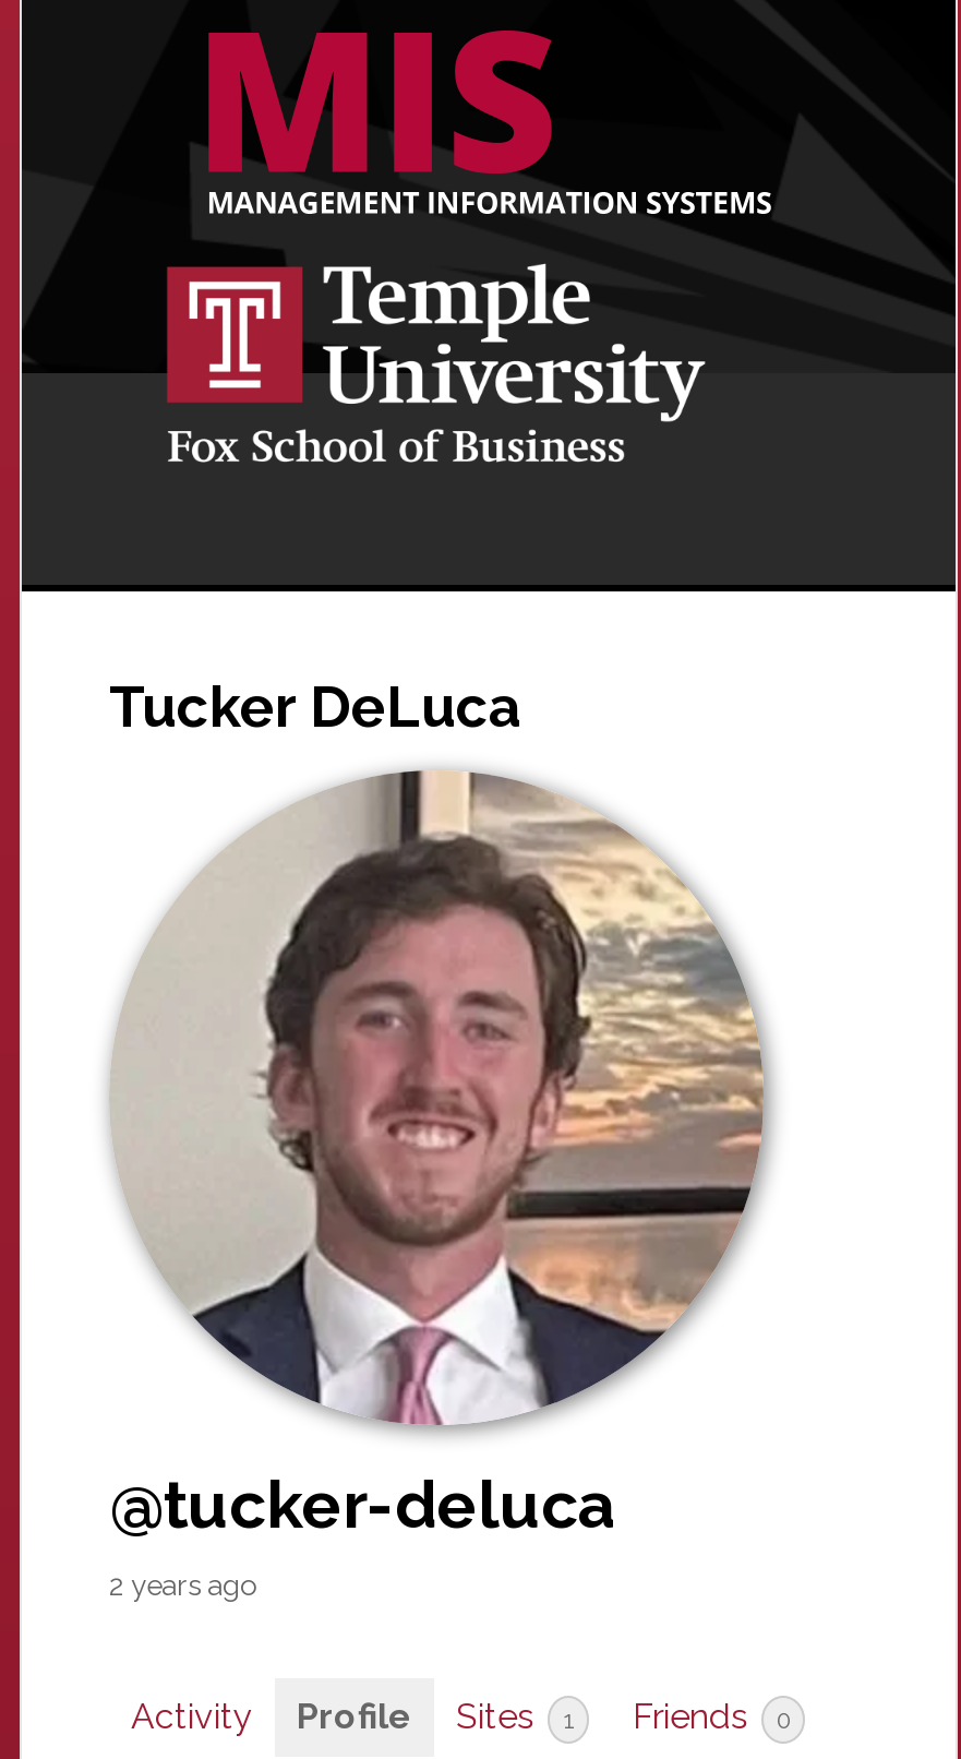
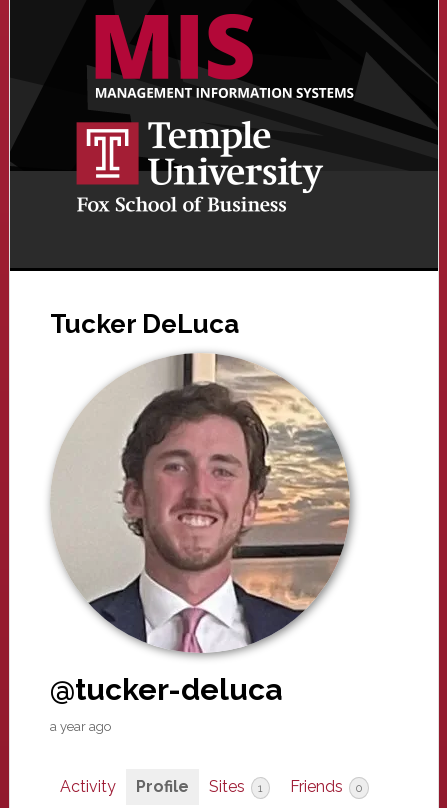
- 2 years ago
+ a year ago
